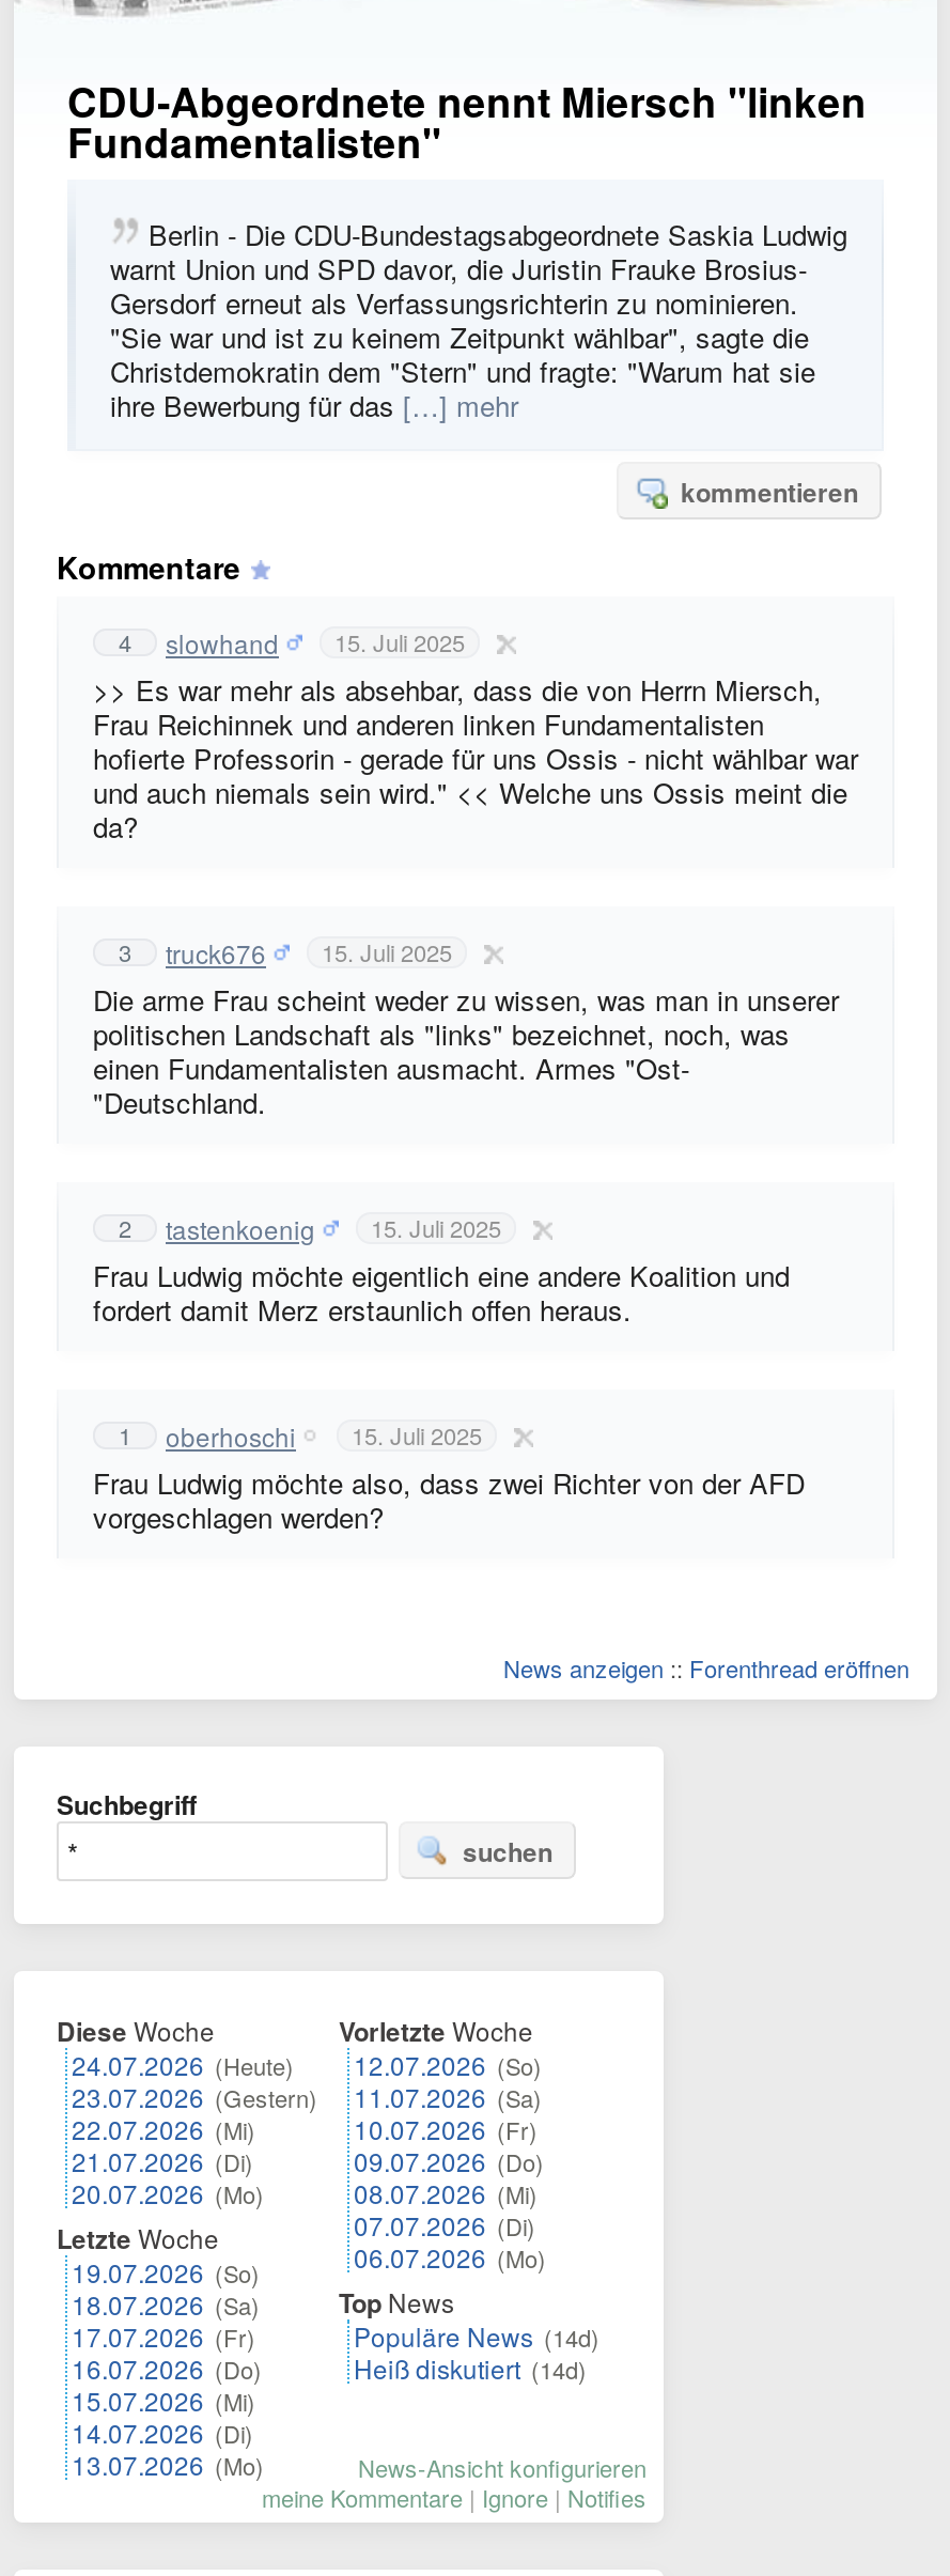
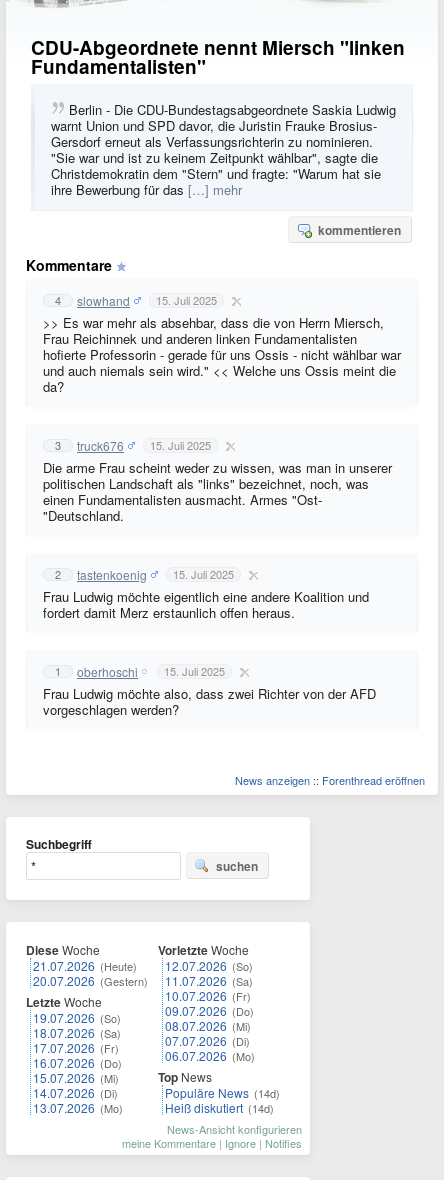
- 24.07.2026 (Heute)
- 23.07.2026 (Gestern)
- 22.07.2026 (Mi)
- 21.07.2026 (Di)
- 20.07.2026 (Mo)
+ 21.07.2026 (Heute)
+ 20.07.2026 (Gestern)

moved up: Letzte Woche | 19.07.2026 (So) | 18.07.2026 (Sa) | 17.07.2026 (Fr) | 16.07.2026 (Do) | 15.07.2026 (Mi) | 14.07.2026 (Di) | 13.07.2026 (Mo)
